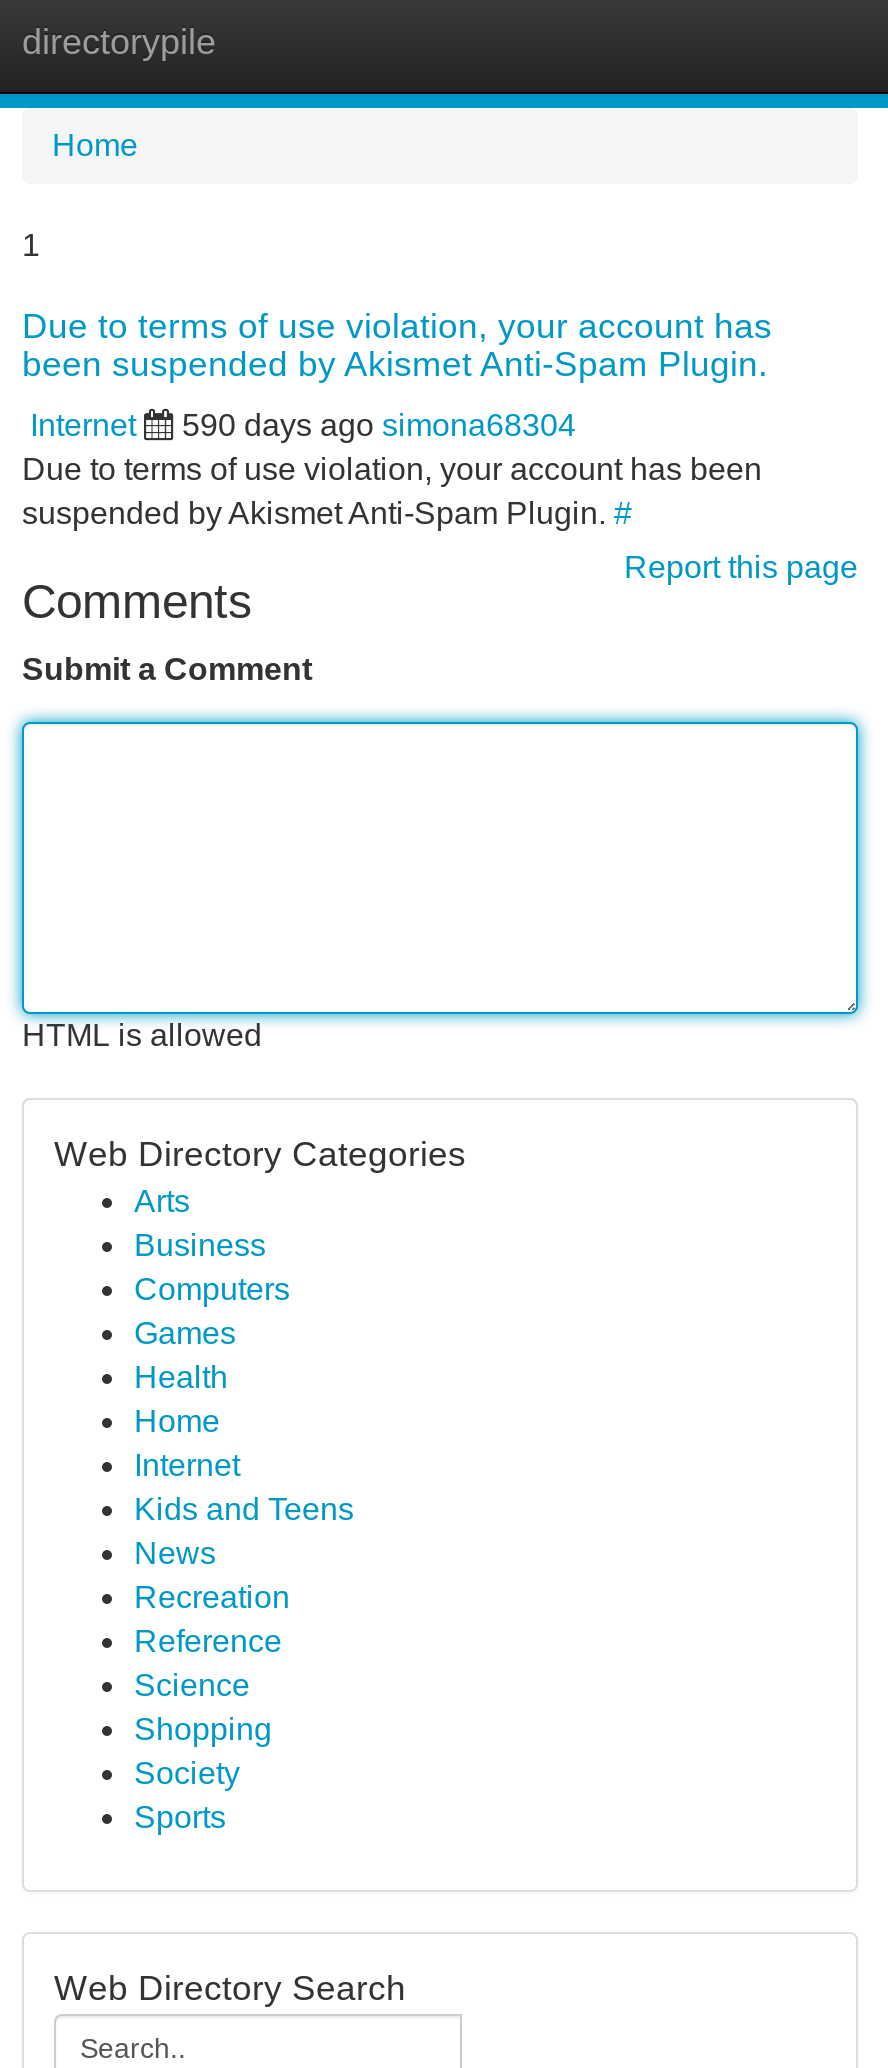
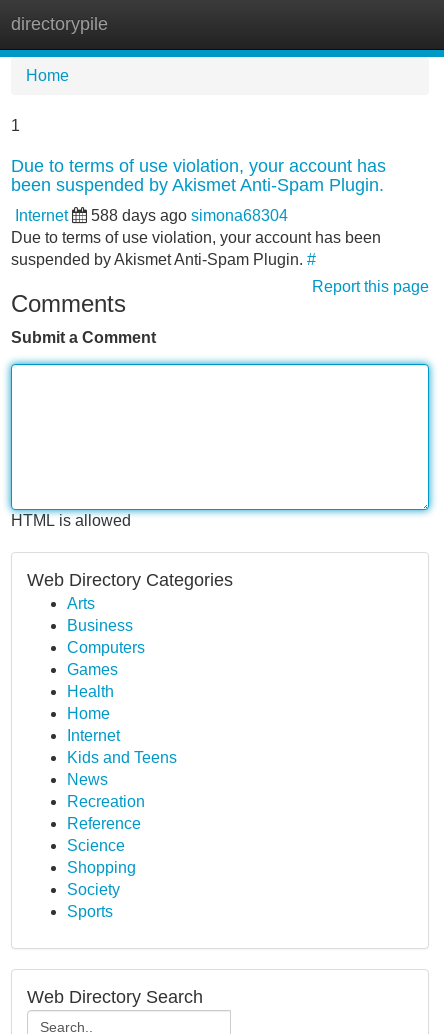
- 590 days ago simona68304
+ 588 days ago simona68304
